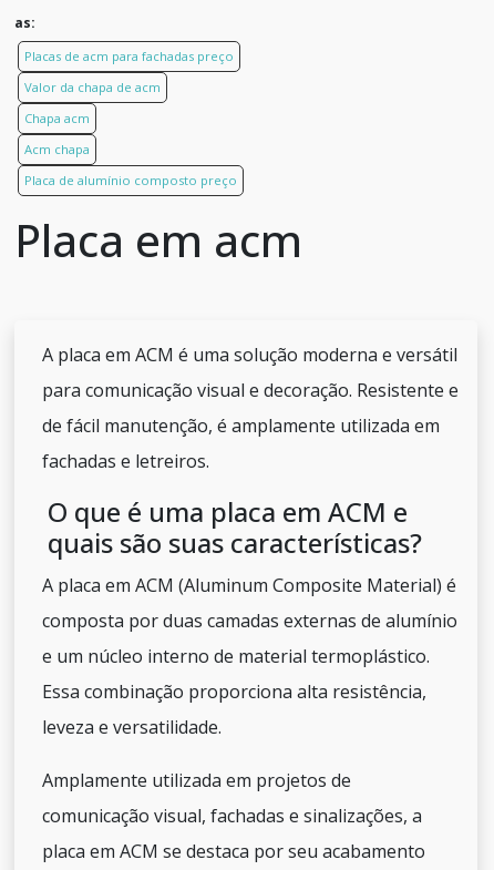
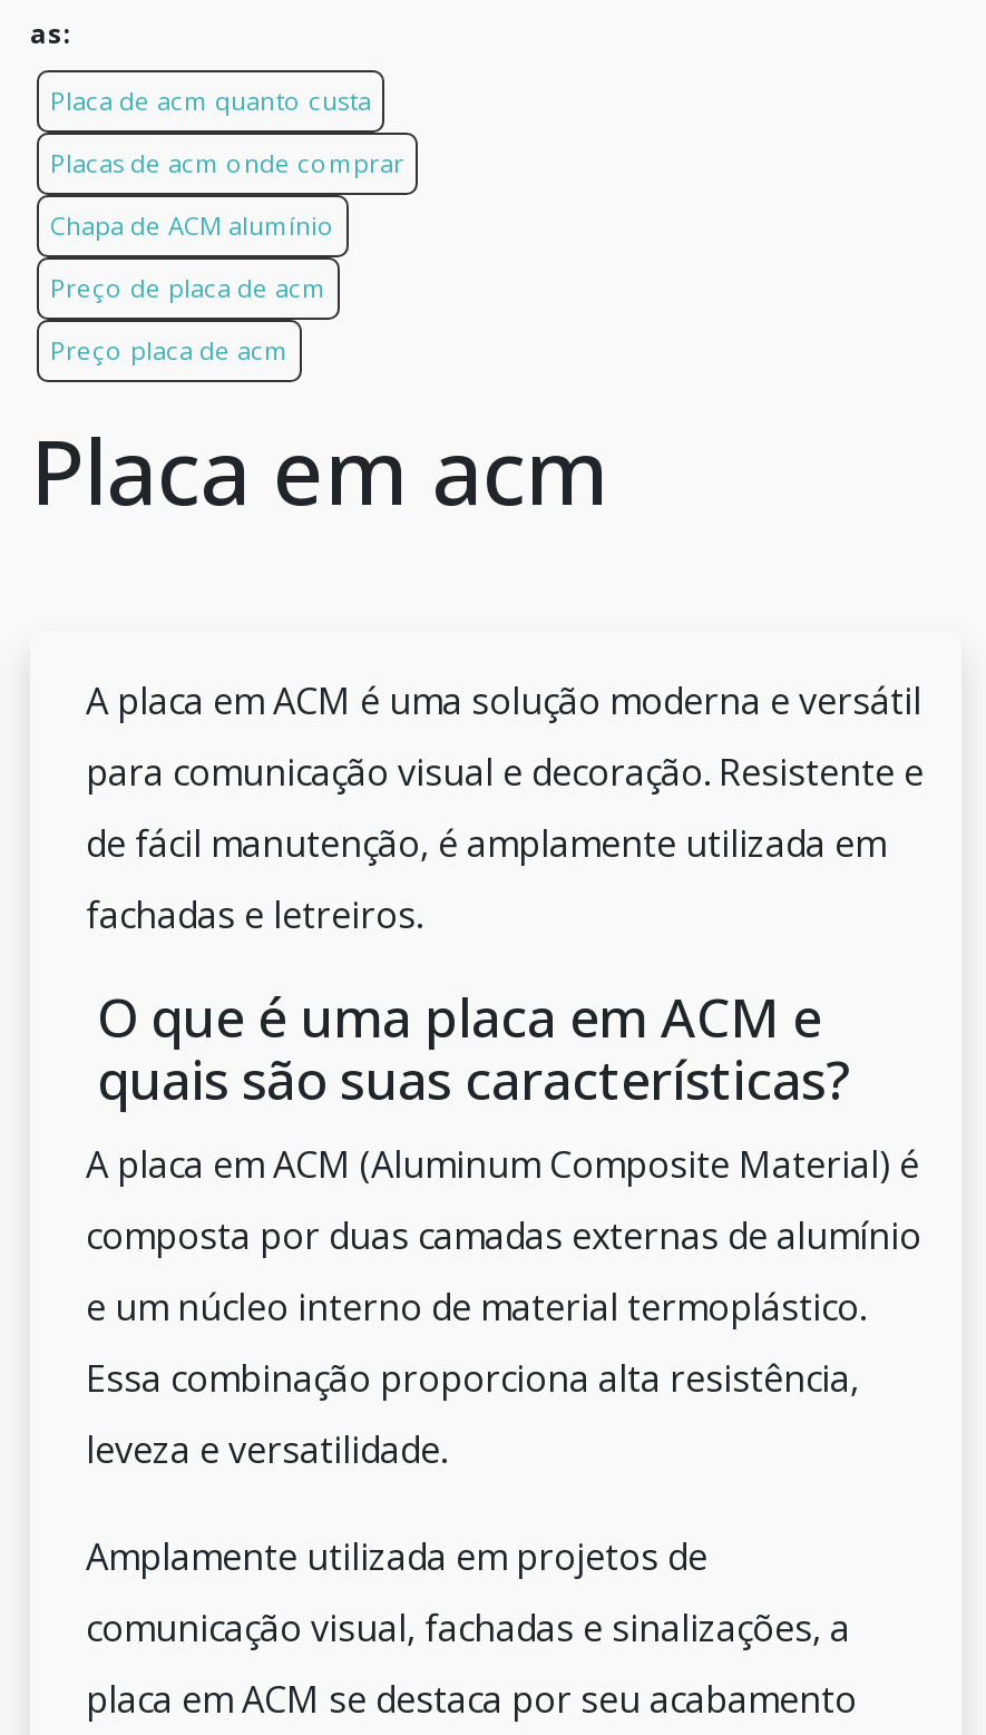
- Placas de acm para fachadas preço
+ Placa de acm quanto custa

- Valor da chapa de acm
+ Placas de acm onde comprar

- Chapa acm
+ Chapa de ACM alumínio

- Acm chapa
+ Preço de placa de acm

- Placa de alumínio composto preço
+ Preço placa de acm
